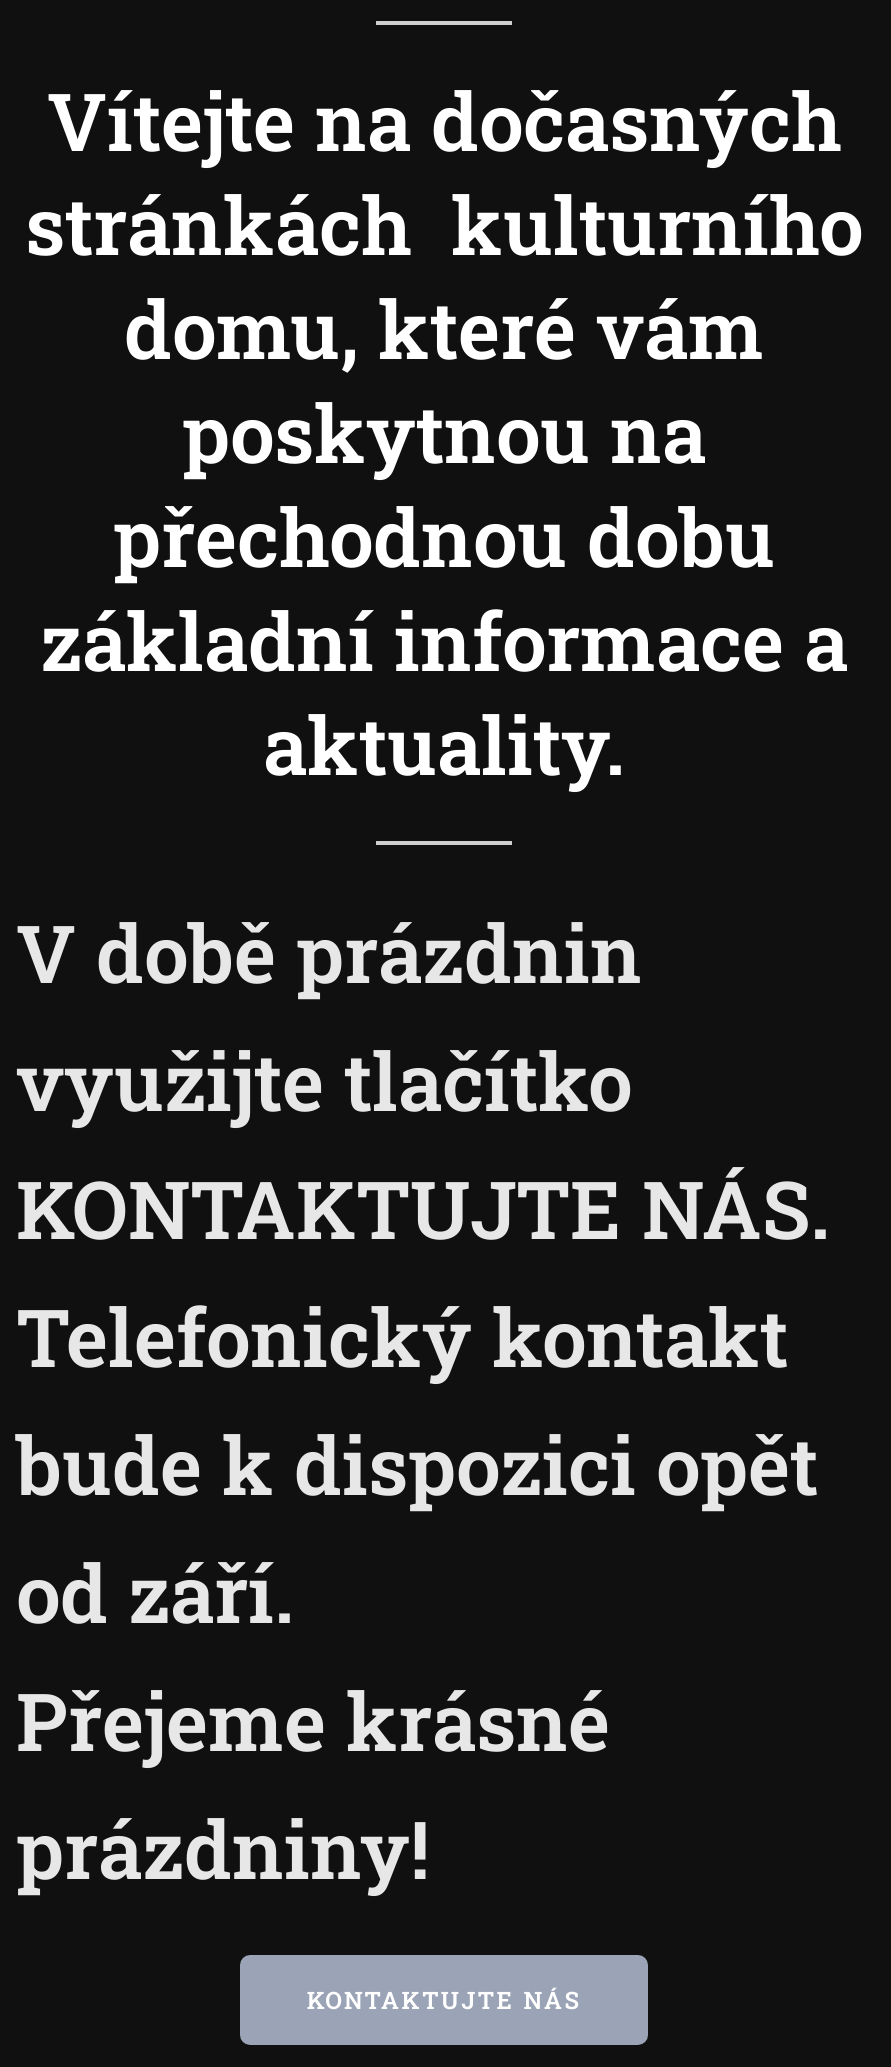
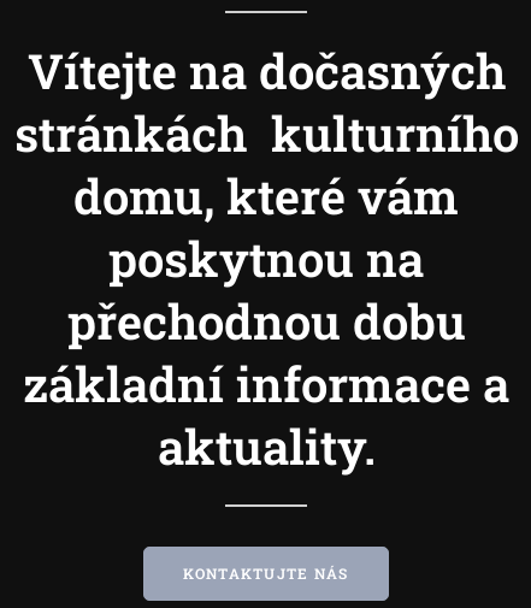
- V době prázdnin
- využijte tlačítko
- KONTAKTUJTE NÁS.
- Telefonický kontakt
- bude k dispozici opět
- od září.
- Přejeme krásné
- prázdniny!
